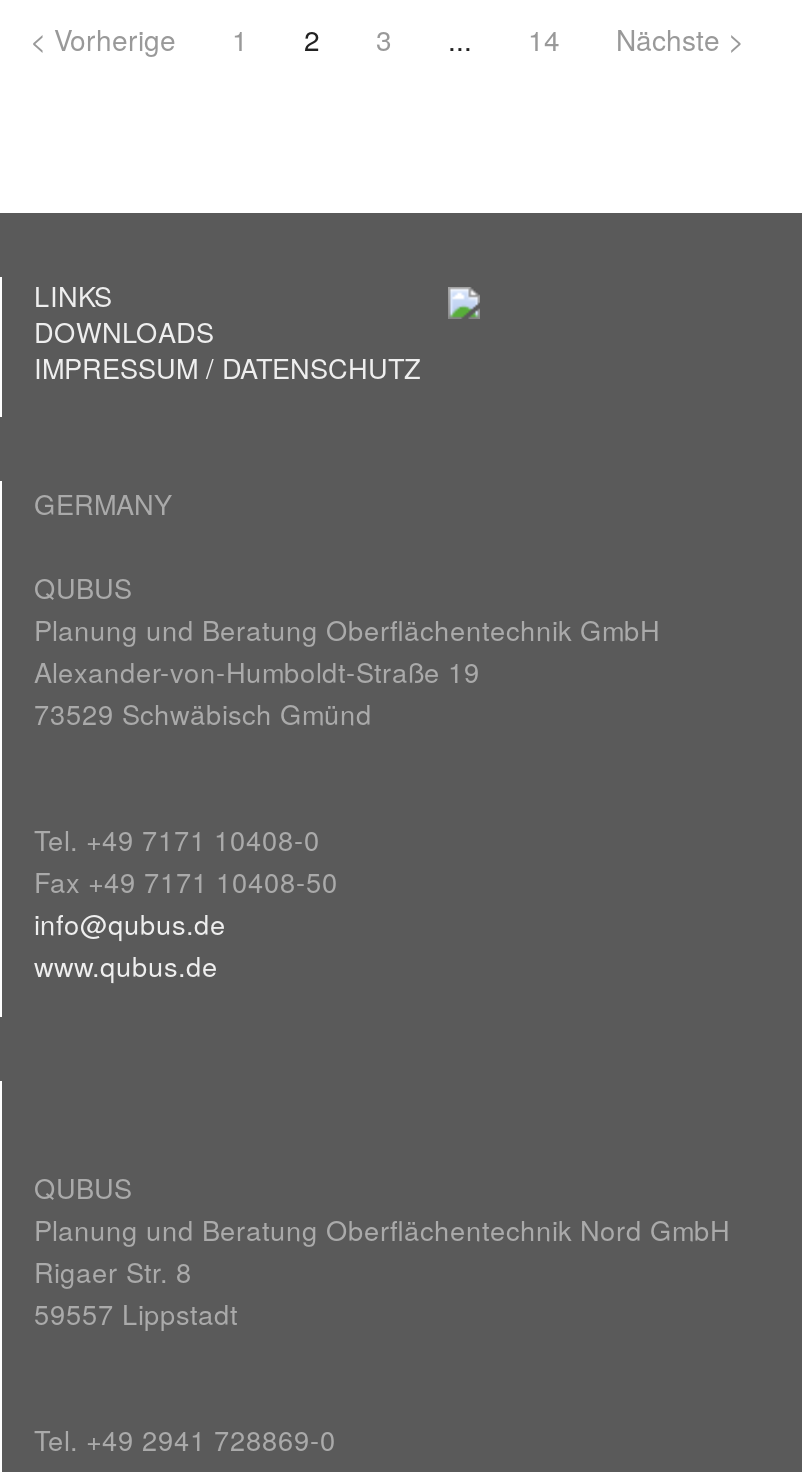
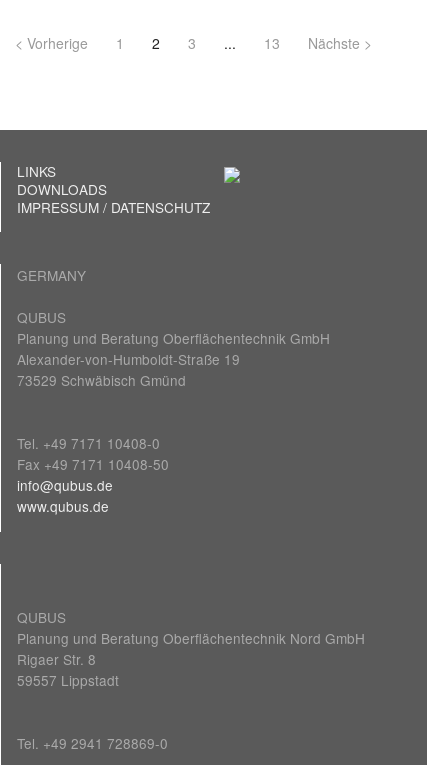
- 14
+ 13
